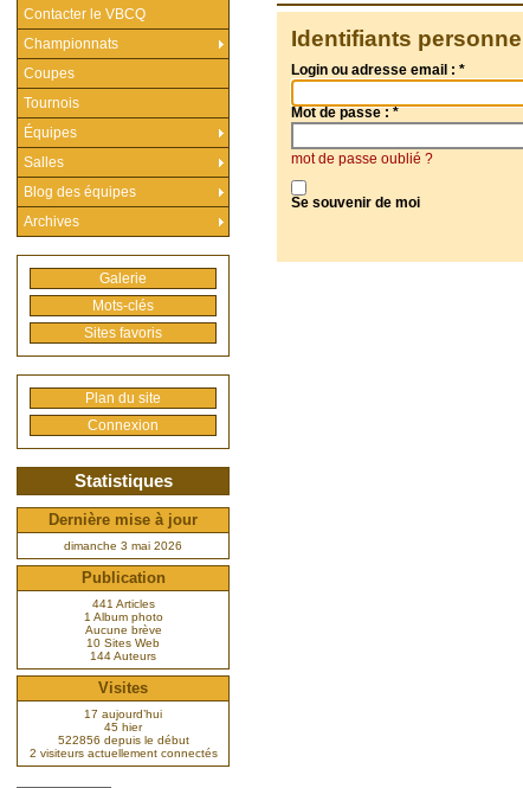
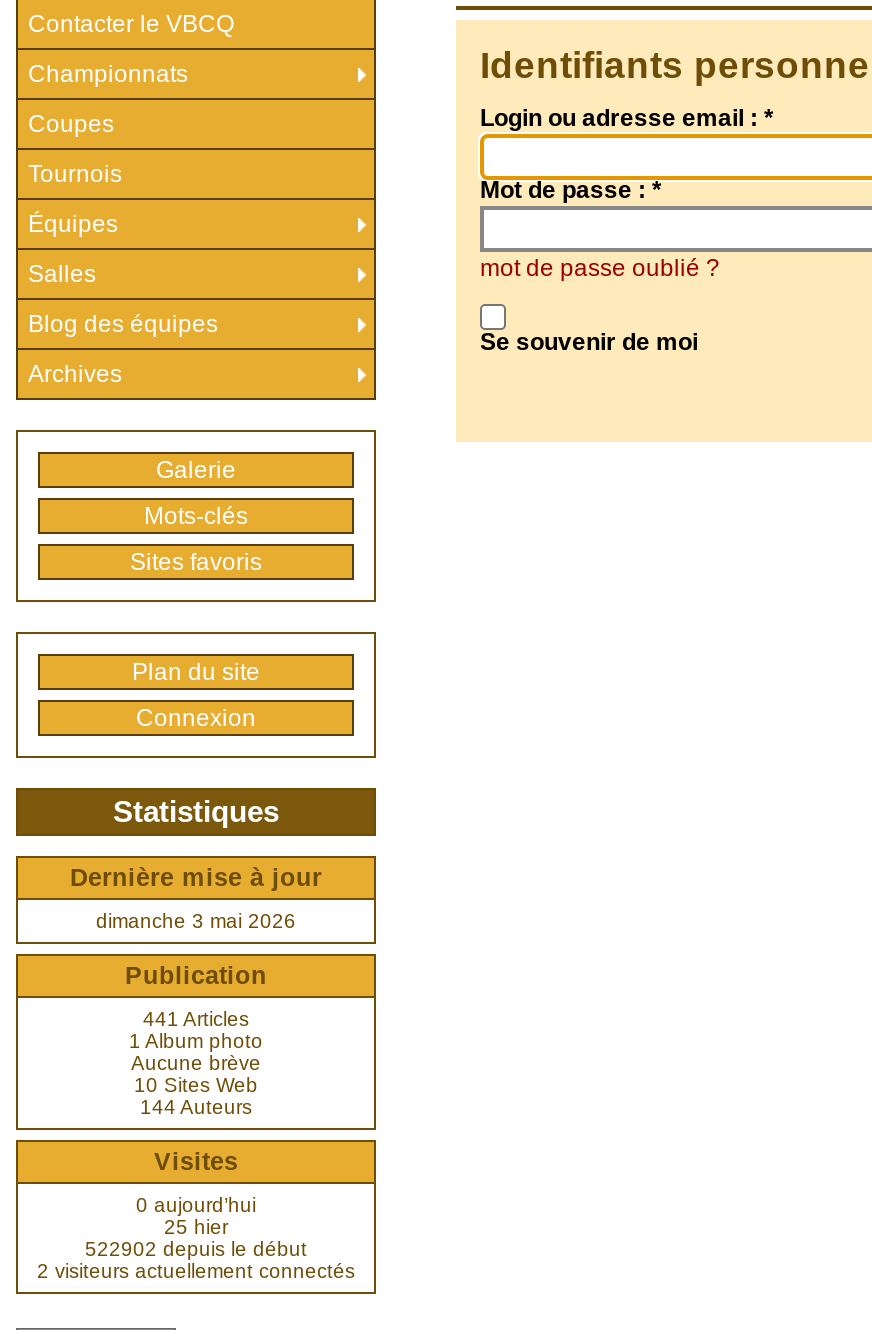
- 17 aujourd’hui
+ 0 aujourd’hui

- 45 hier
+ 25 hier

- 522856 depuis le début
+ 522902 depuis le début
